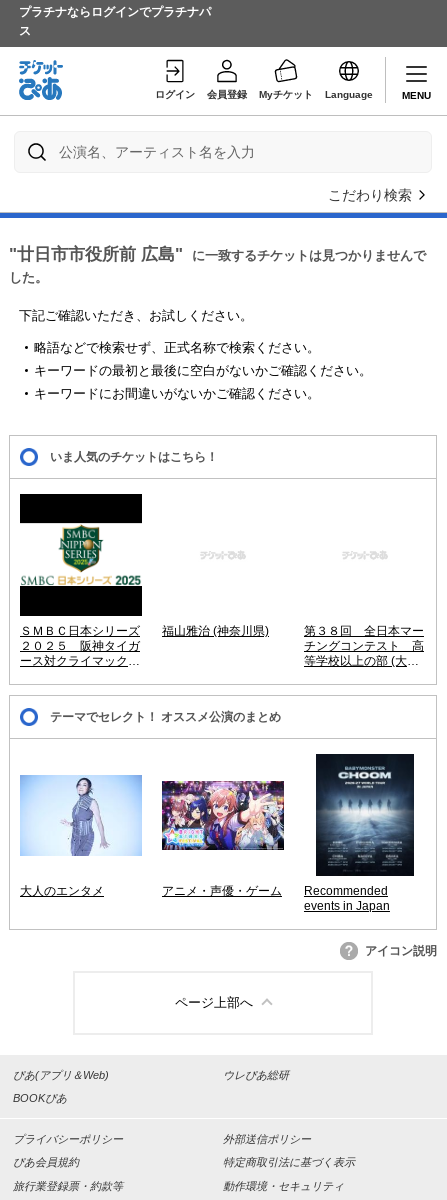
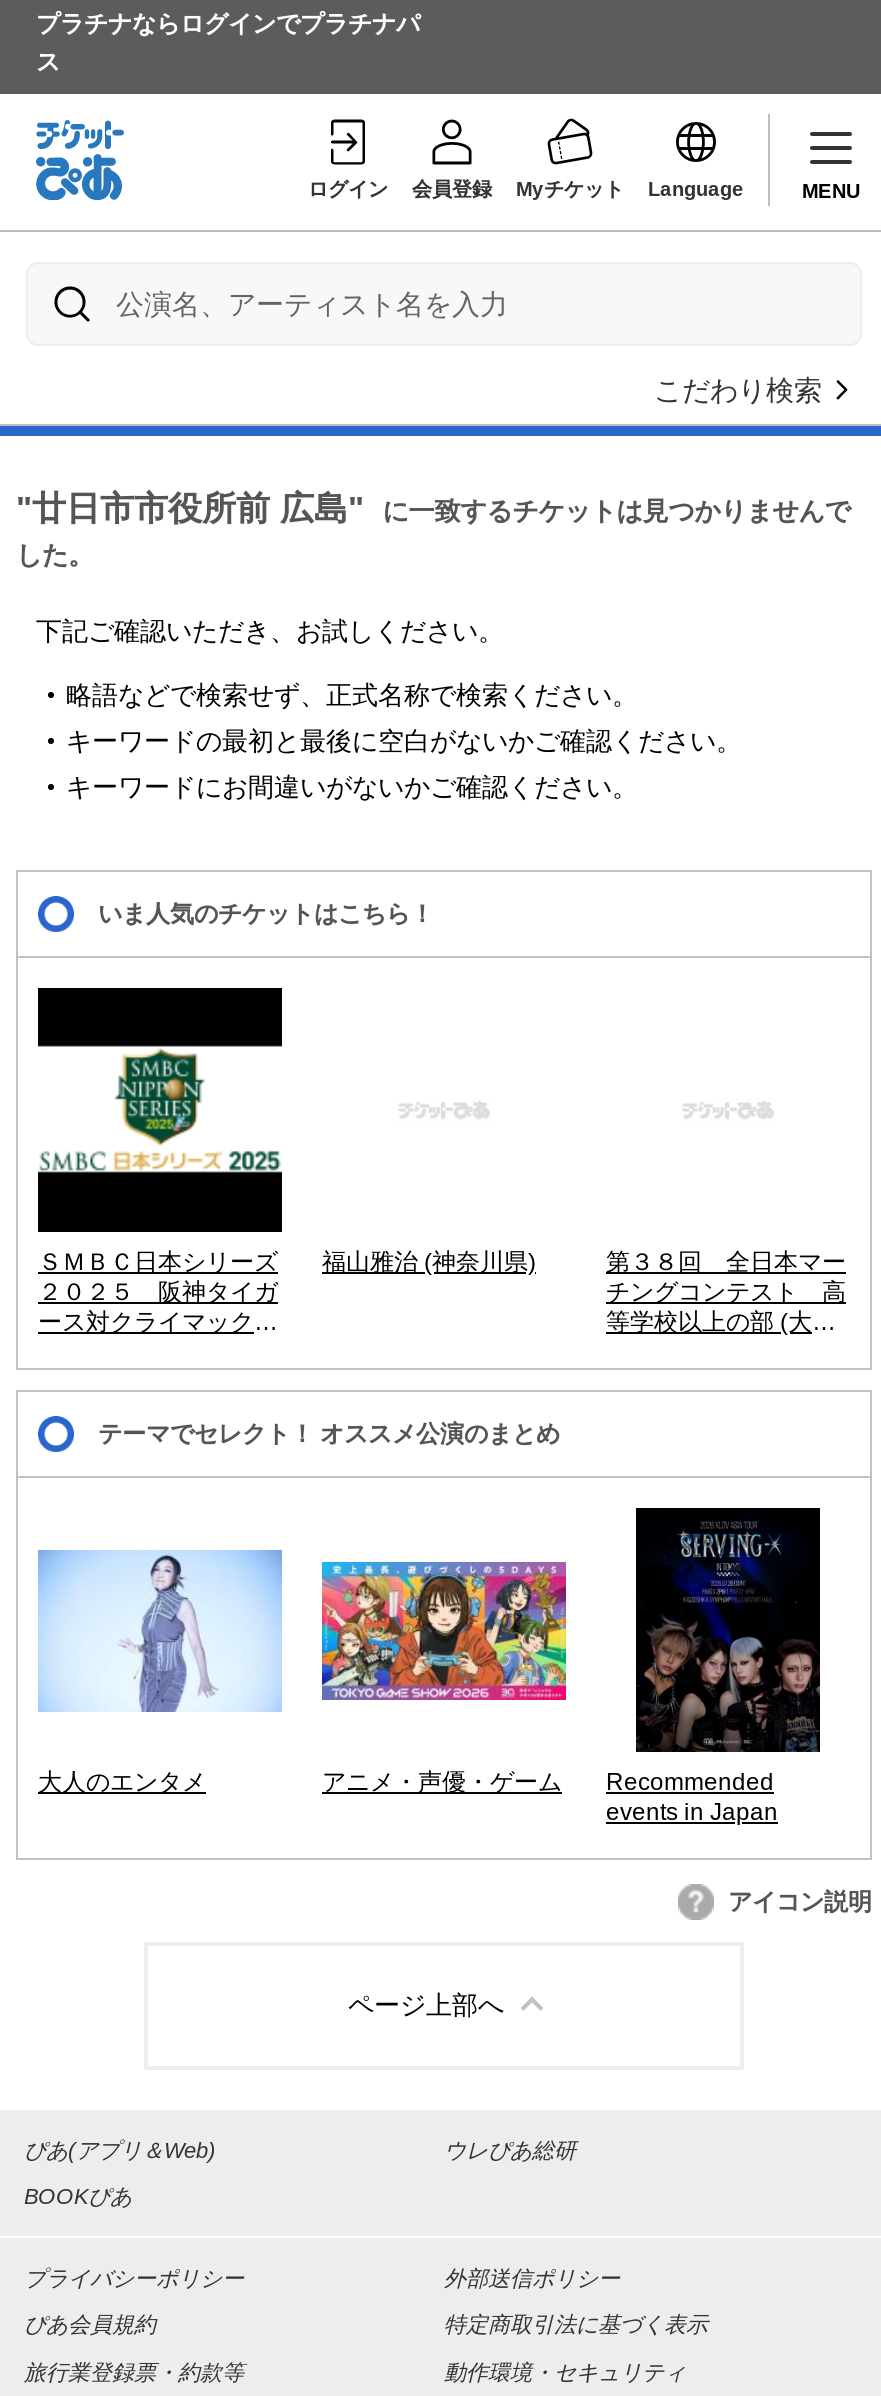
- [image]
+ [image]

- [image]
+ [image]
